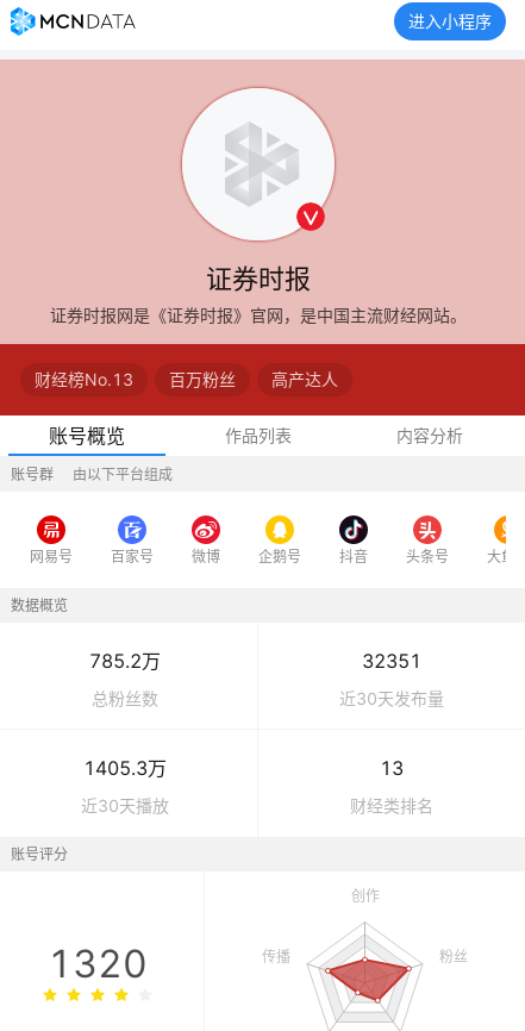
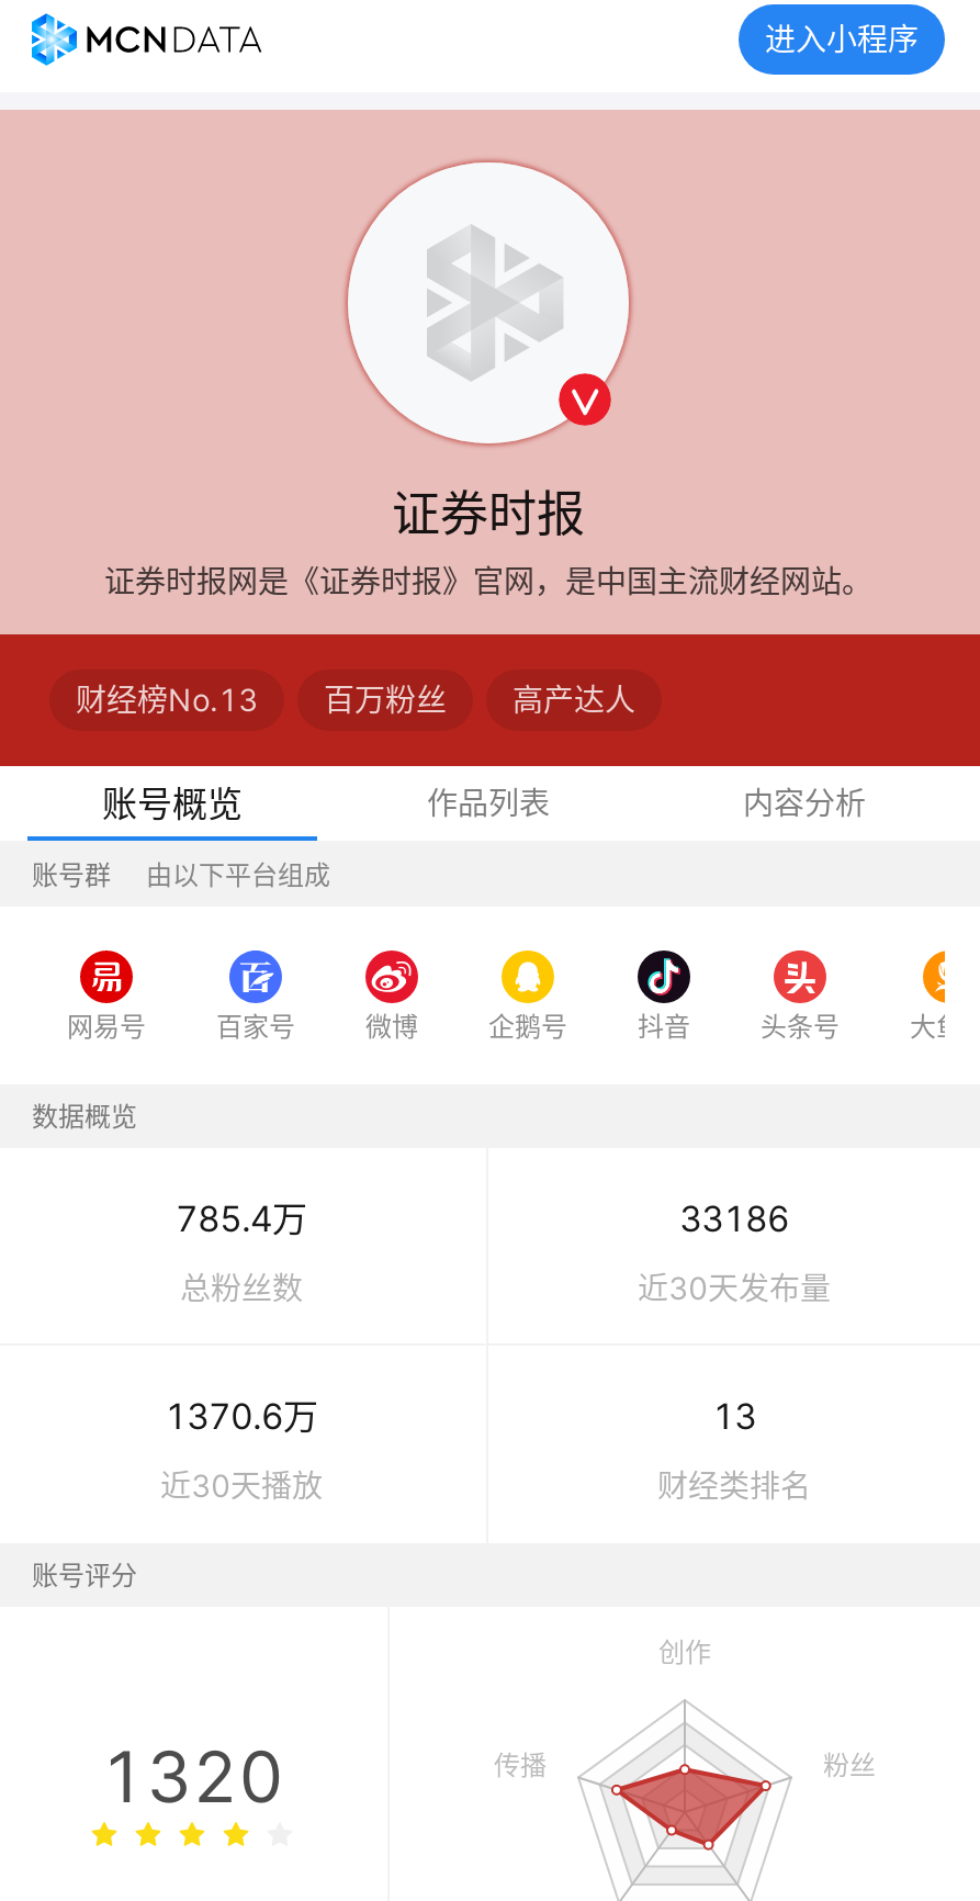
- 785.2万
+ 785.4万

- 32351
+ 33186

- 1405.3万
+ 1370.6万
